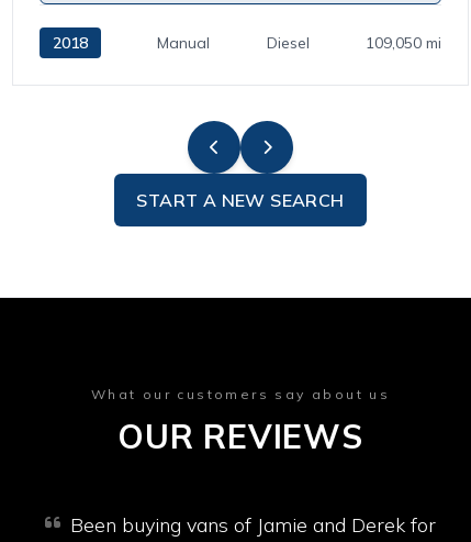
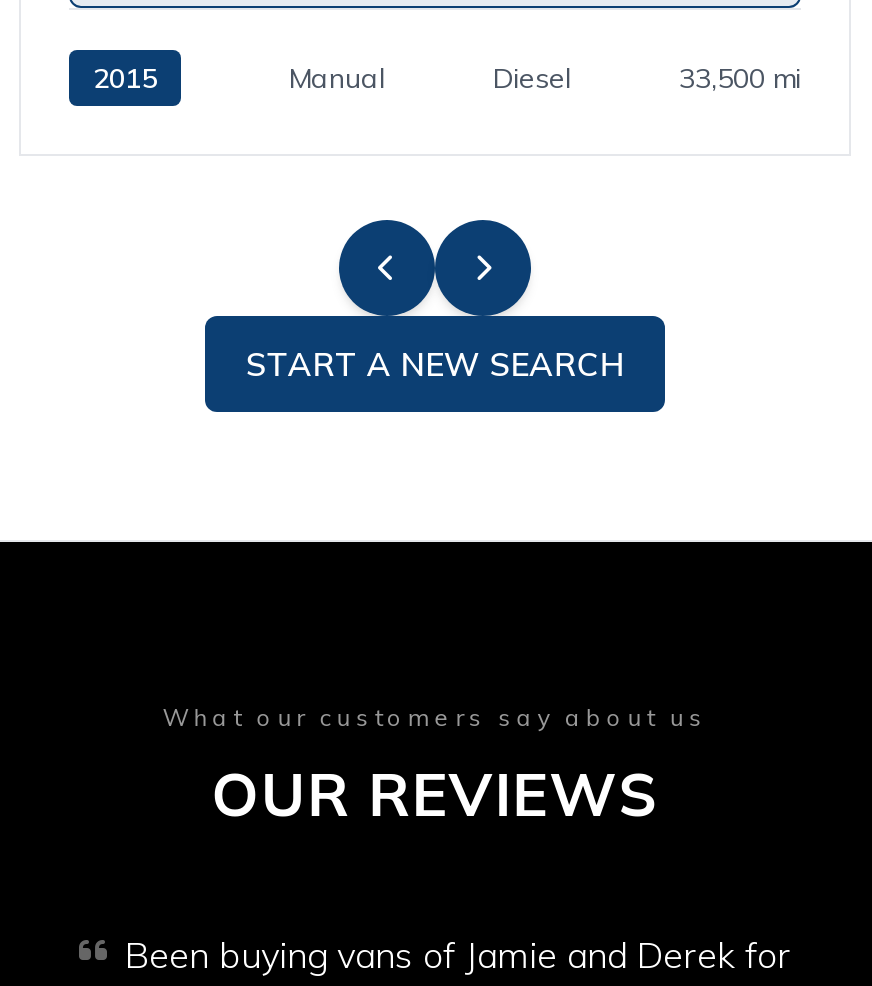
- 2018
+ 2015

- 109,050 mi
+ 33,500 mi
